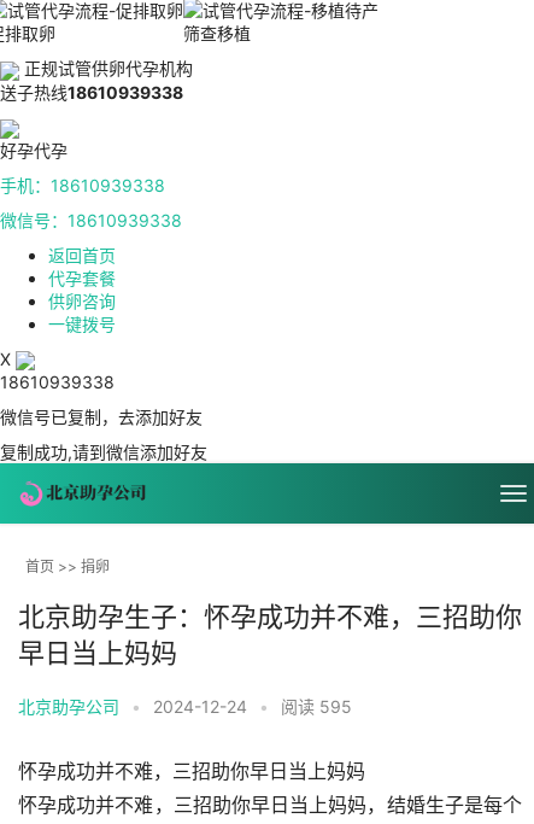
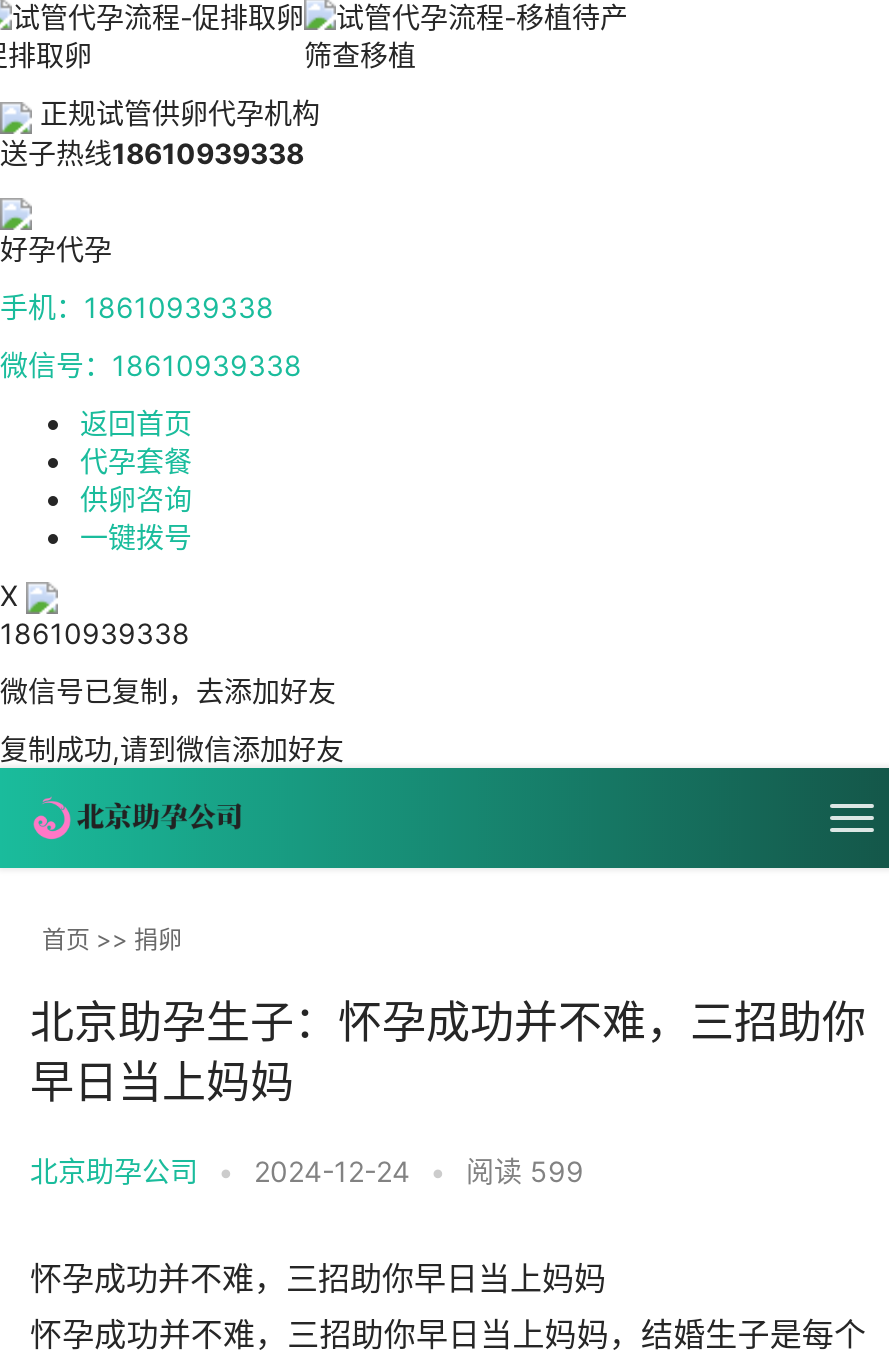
- 北京助孕公司 • 2024-12-24 • 阅读 595
+ 北京助孕公司 • 2024-12-24 • 阅读 599
